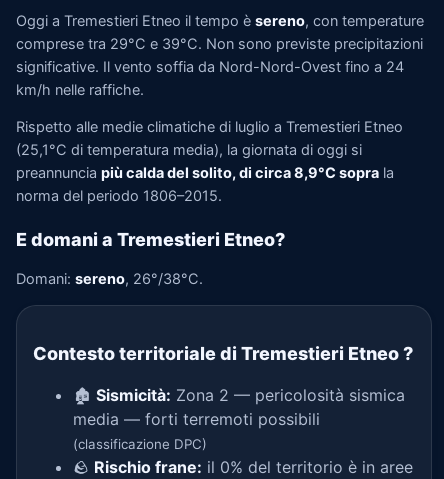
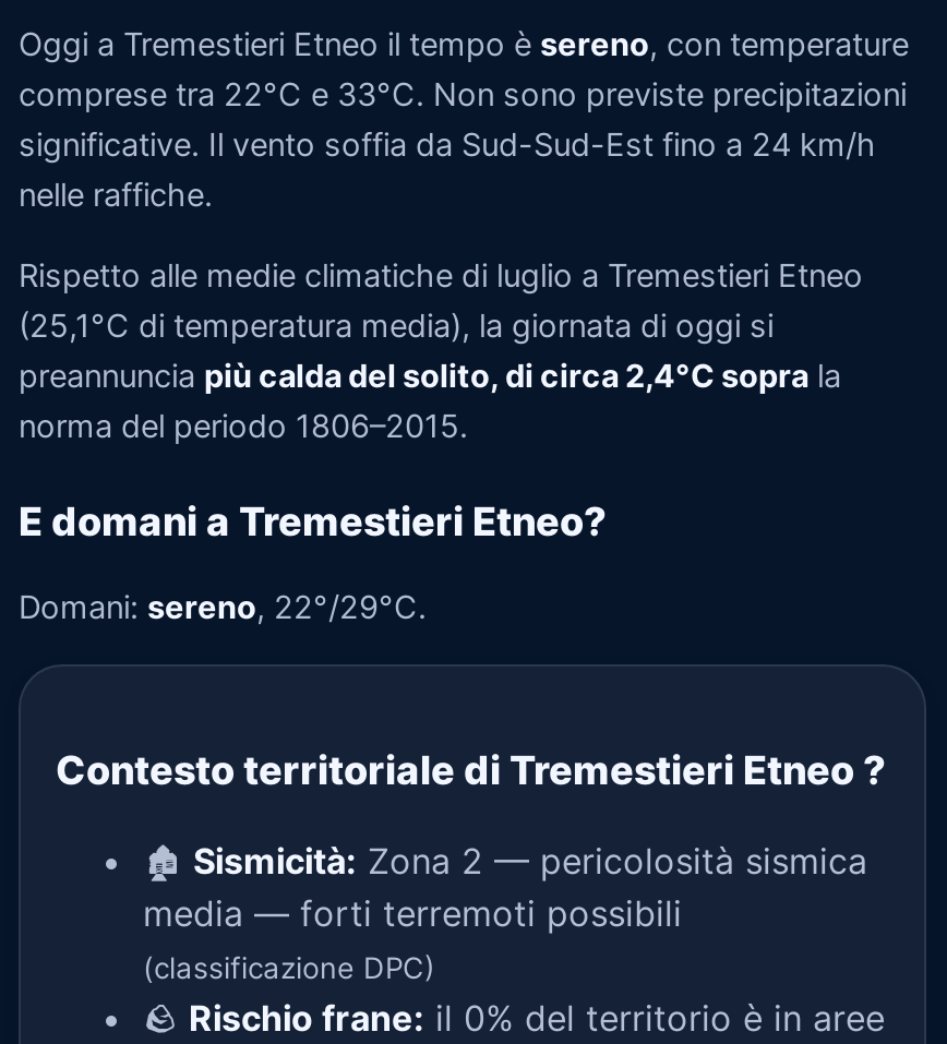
- comprese tra 29°C e 39°C. Non sono previste precipitazioni
- significative. Il vento soffia da Nord-Nord-Ovest fino a 24
- km/h nelle raffiche.
+ comprese tra 22°C e 33°C. Non sono previste precipitazioni
+ significative. Il vento soffia da Sud-Sud-Est fino a 24 km/h
+ nelle raffiche.

- preannuncia più calda del solito, di circa 8,9°C sopra la
+ preannuncia più calda del solito, di circa 2,4°C sopra la

- Domani: sereno, 26°/38°C.
+ Domani: sereno, 22°/29°C.
